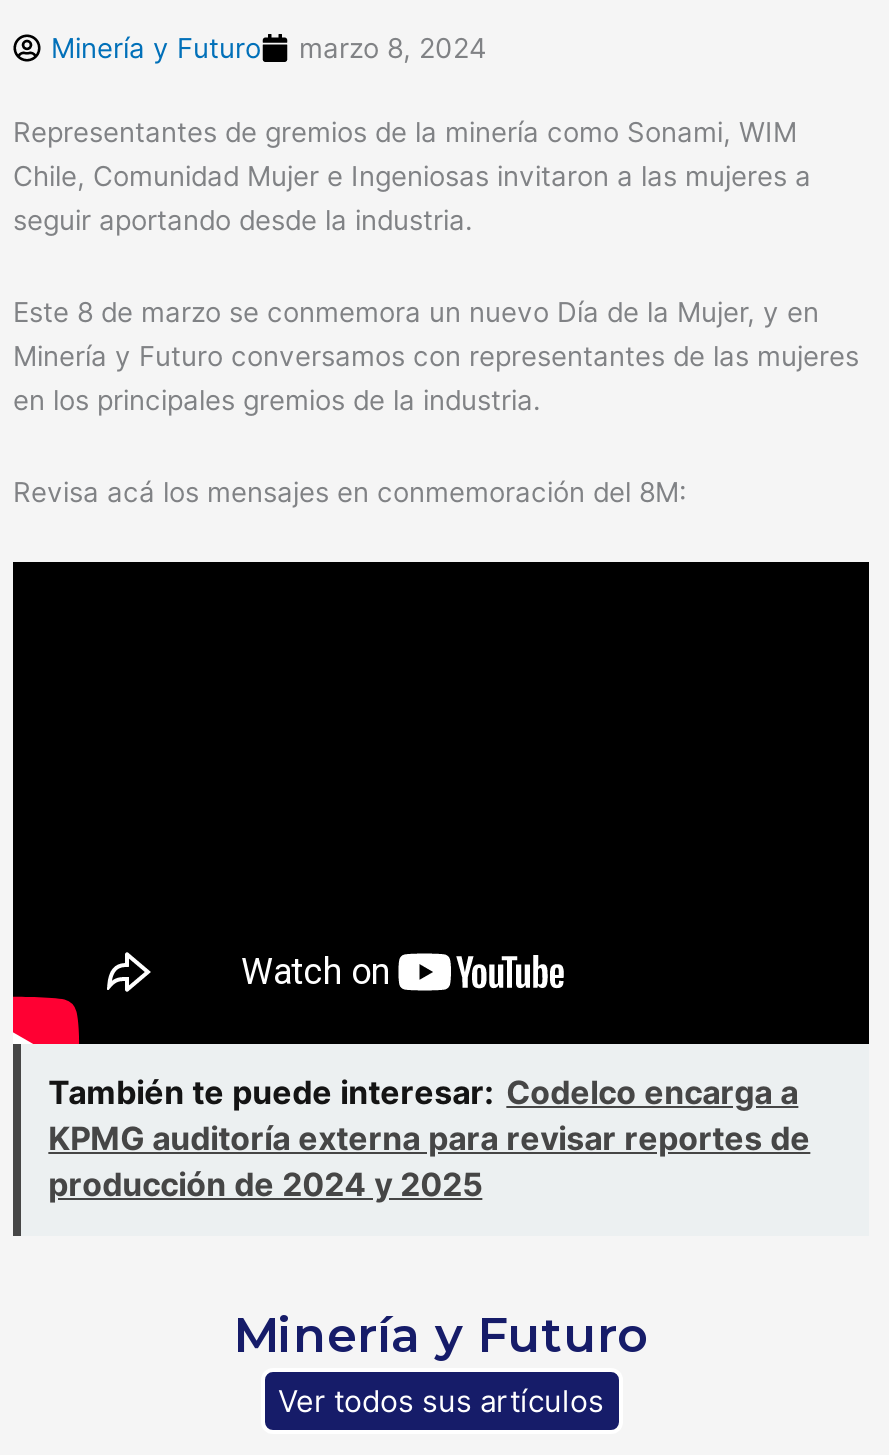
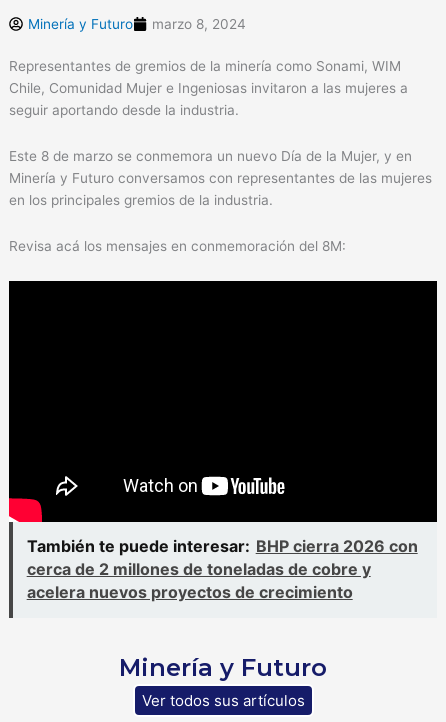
- También te puede interesar: Codelco encarga a
- KPMG auditoría externa para revisar reportes de
- producción de 2024 y 2025
+ También te puede interesar: BHP cierra 2026 con
+ cerca de 2 millones de toneladas de cobre y
+ acelera nuevos proyectos de crecimiento
